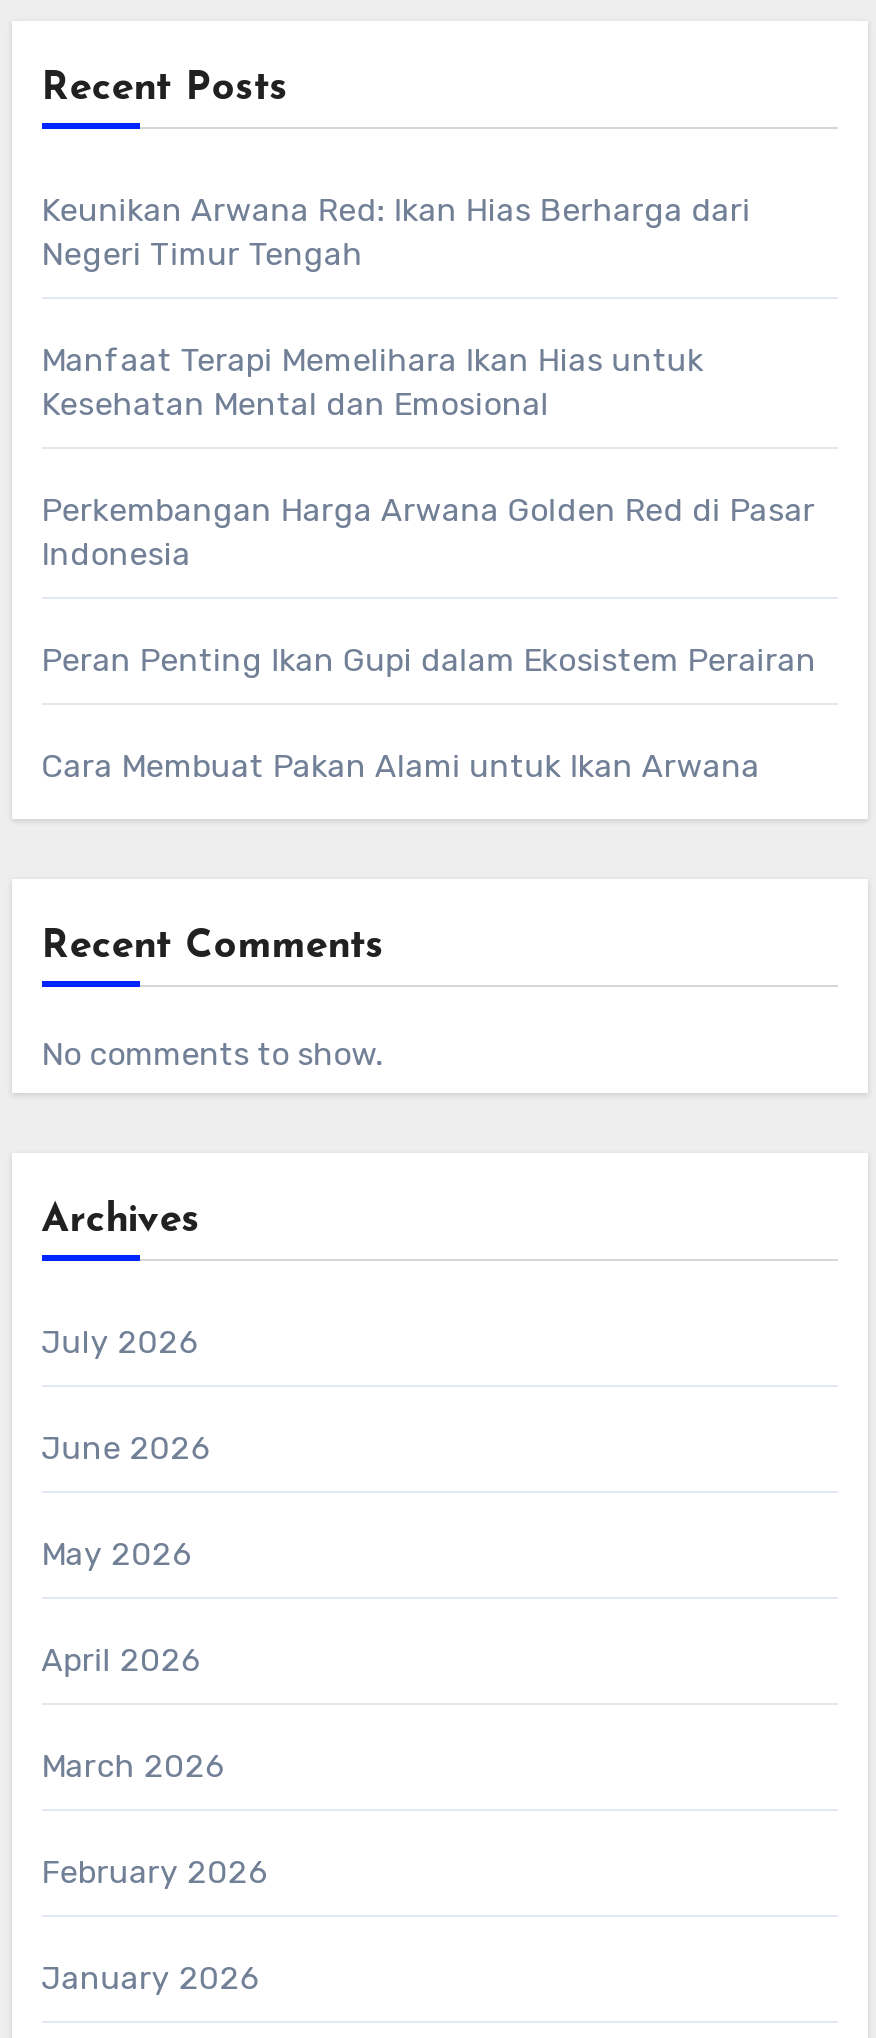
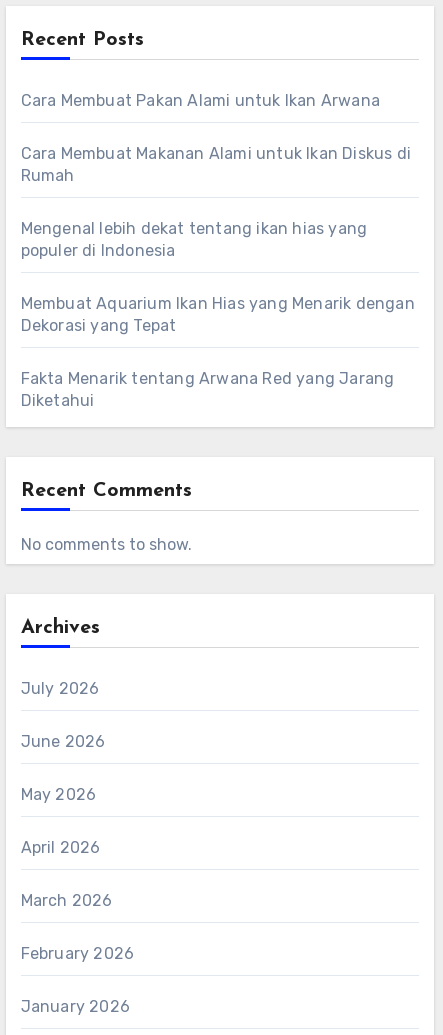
- Keunikan Arwana Red: Ikan Hias Berharga dari
- Negeri Timur Tengah
- Manfaat Terapi Memelihara Ikan Hias untuk
- Kesehatan Mental dan Emosional
- Perkembangan Harga Arwana Golden Red di Pasar
- Indonesia
- Peran Penting Ikan Gupi dalam Ekosistem Perairan

moved up: Cara Membuat Pakan Alami untuk Ikan Arwana

+ Cara Membuat Makanan Alami untuk Ikan Diskus di
+ Rumah
+ Mengenal lebih dekat tentang ikan hias yang
+ populer di Indonesia
+ Membuat Aquarium Ikan Hias yang Menarik dengan
+ Dekorasi yang Tepat
+ Fakta Menarik tentang Arwana Red yang Jarang
+ Diketahui
